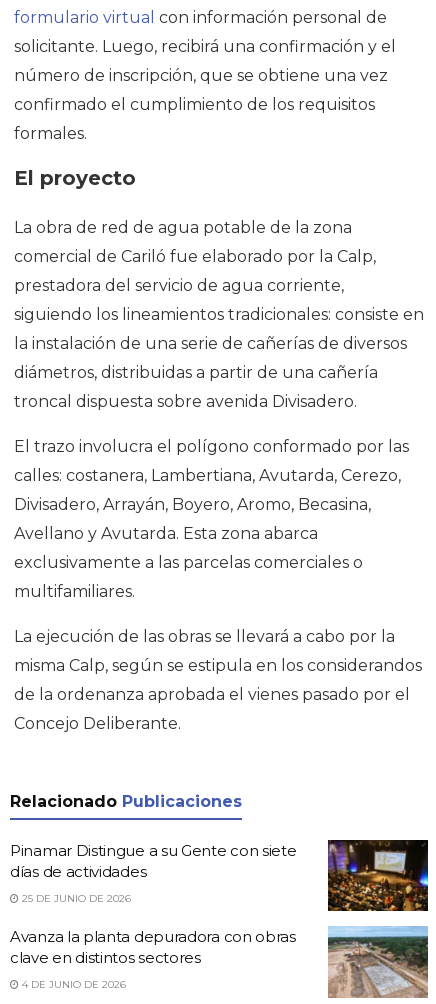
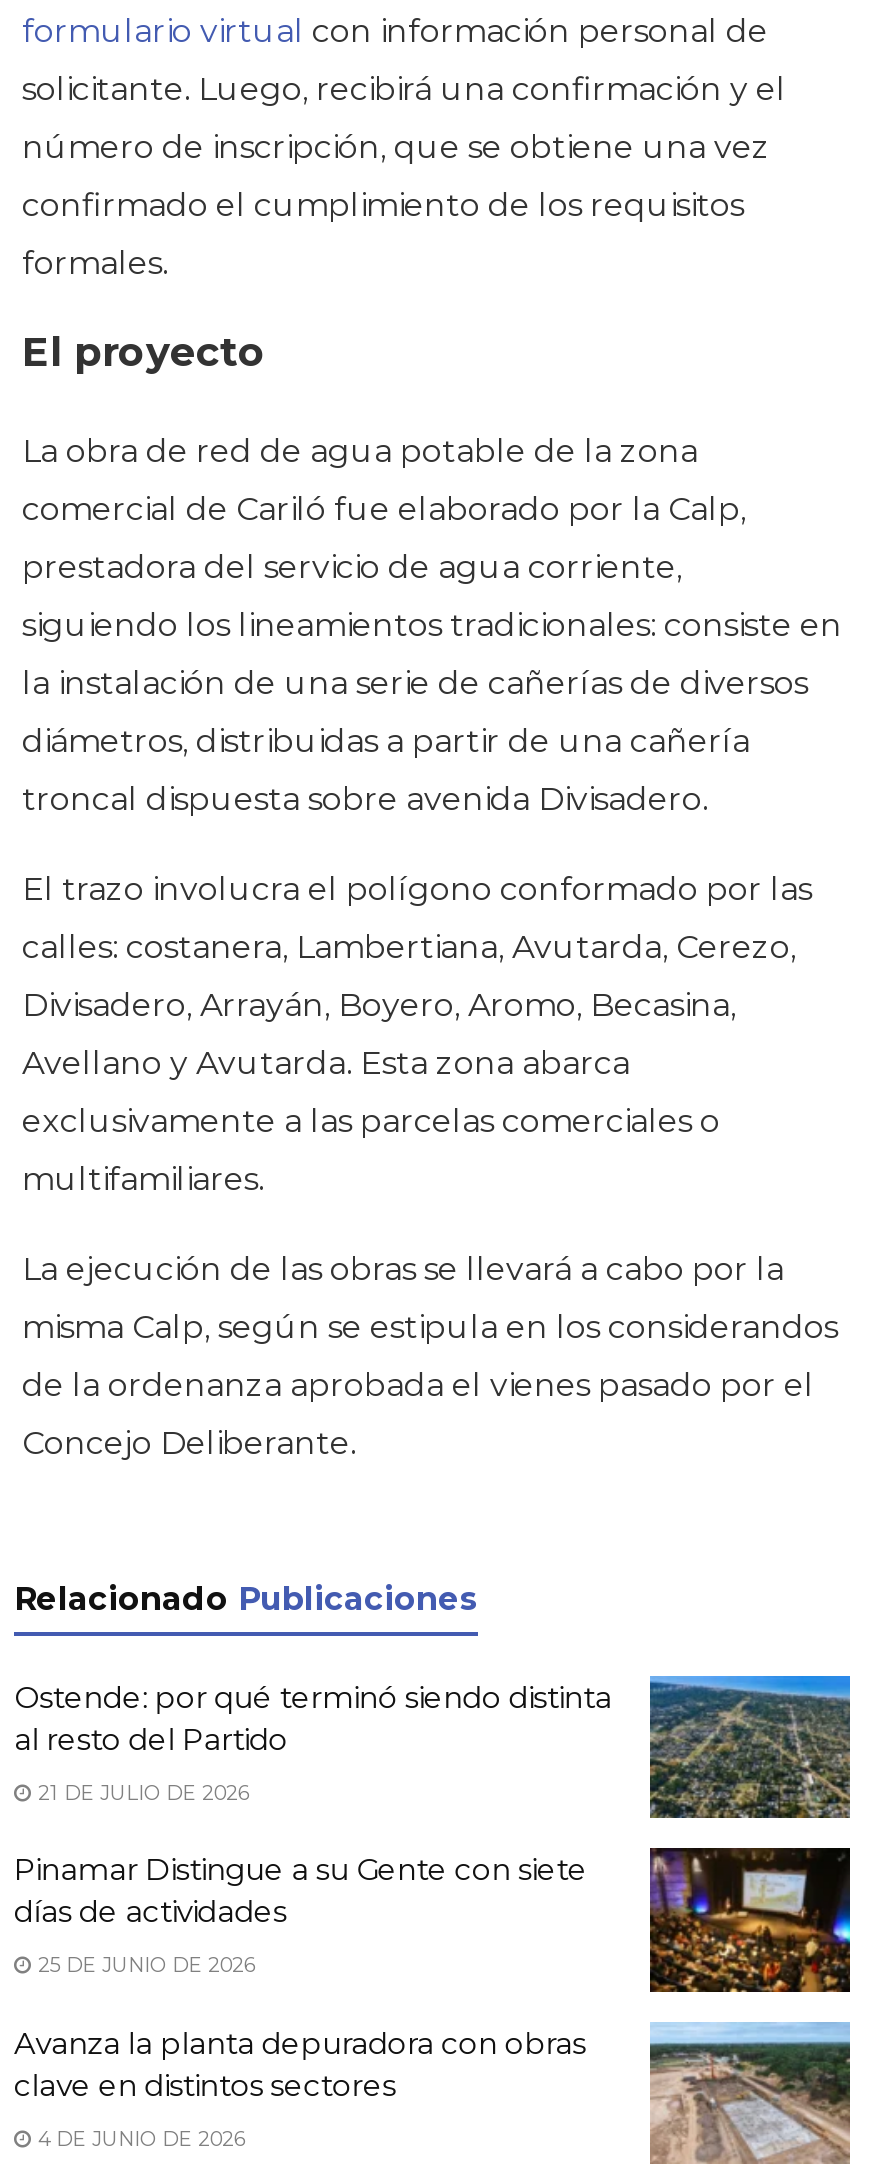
+ [image]
+ Ostende: por qué terminó siendo distinta
+ al resto del Partido
+ 21 DE JULIO DE 2026
